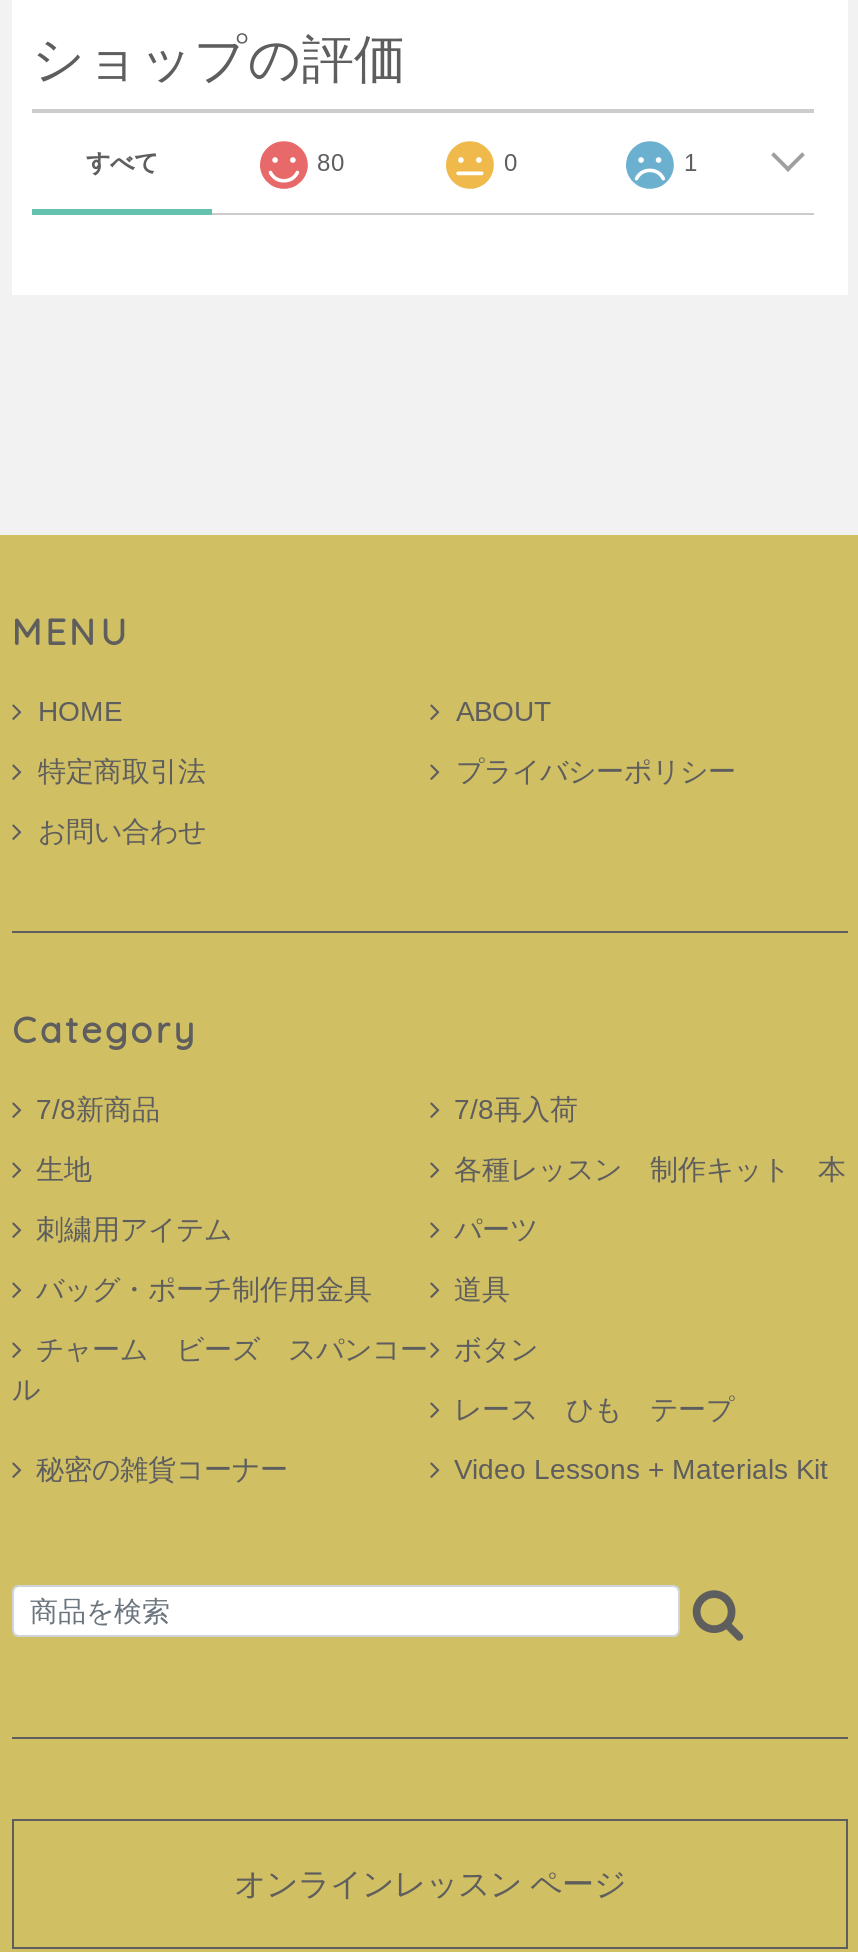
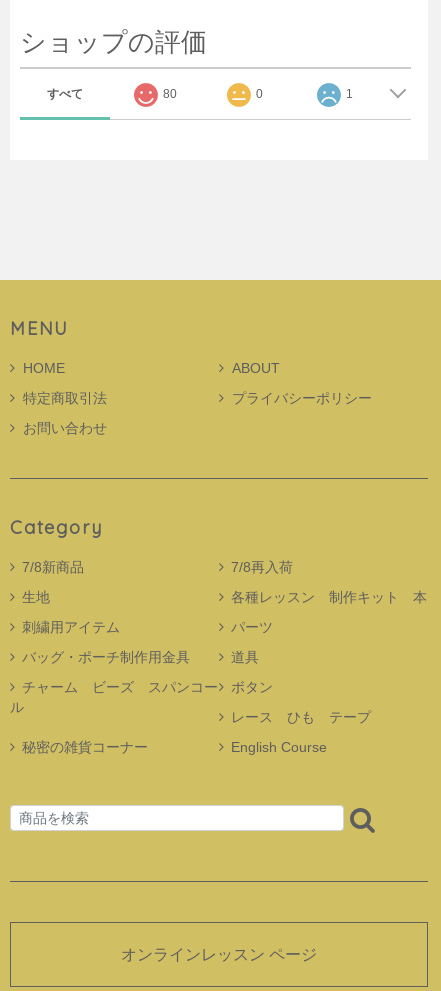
- Video Lessons + Materials Kit
+ English Course
